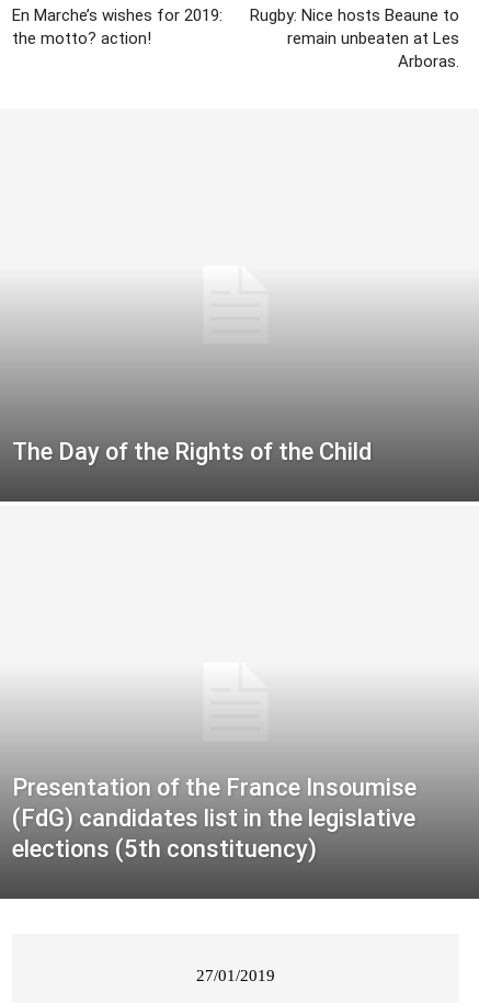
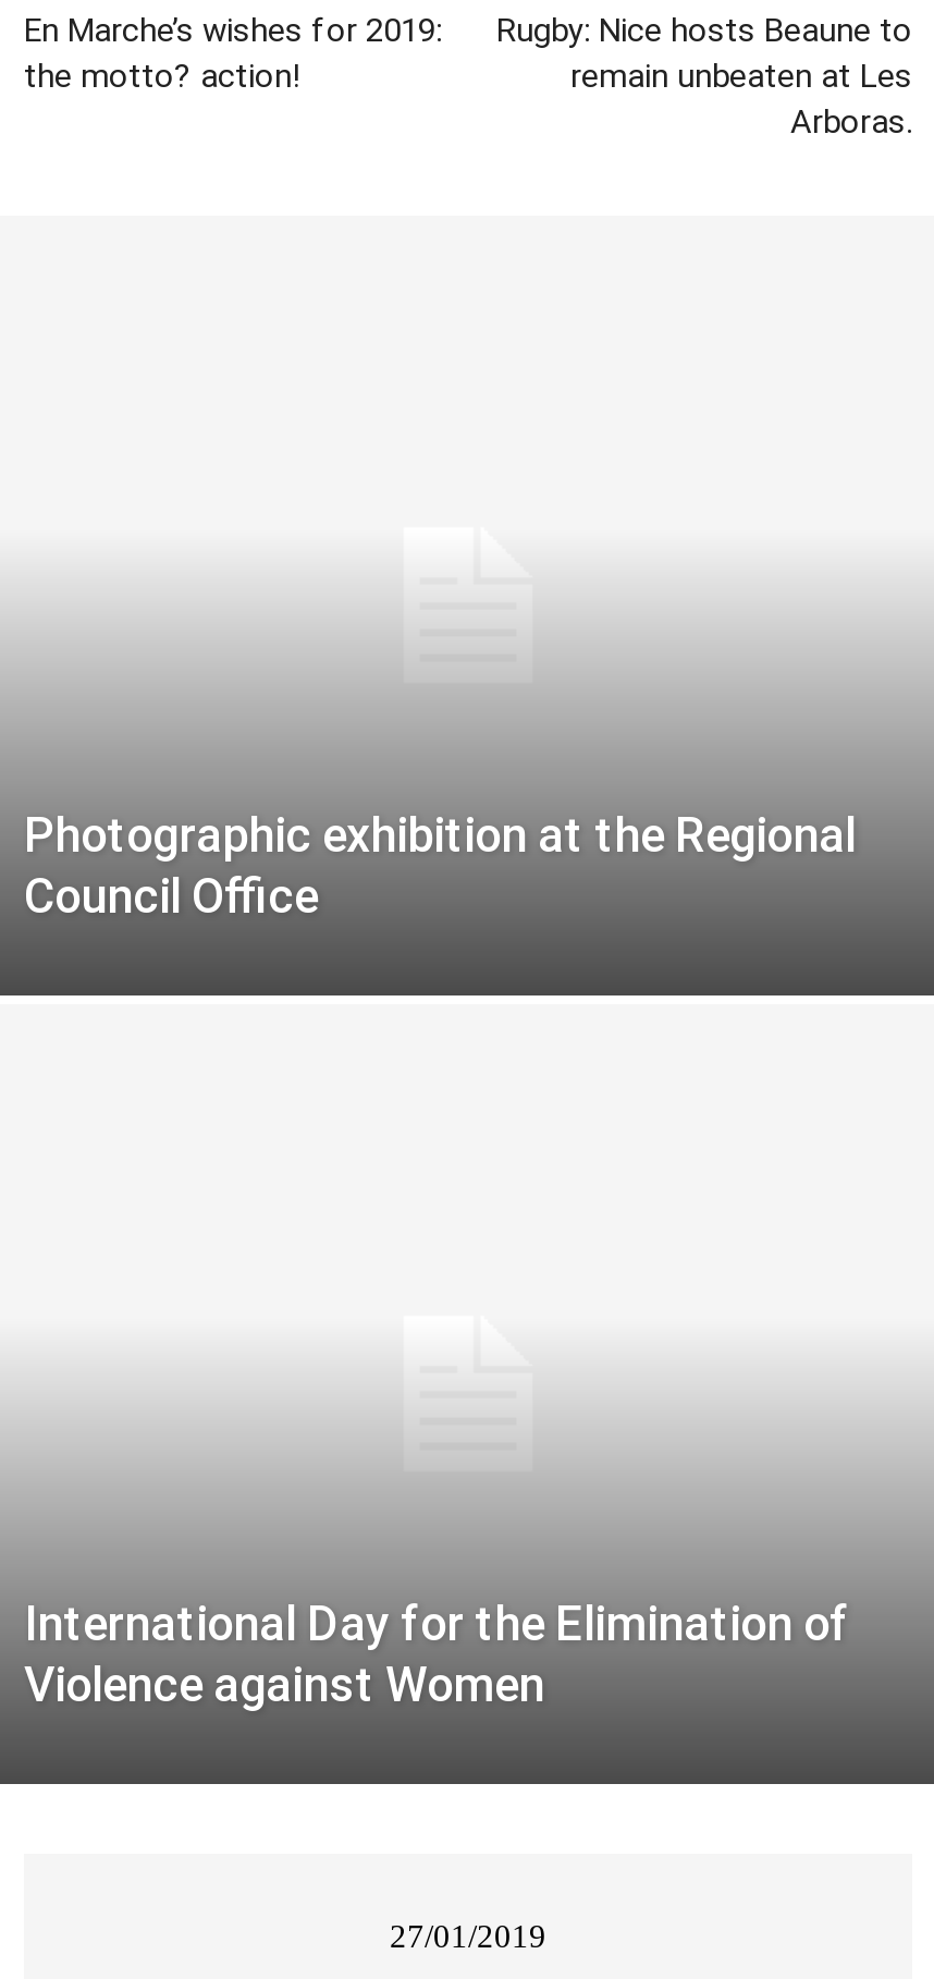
- The Day of the Rights of the Child
+ Photographic exhibition at the Regional
+ Council Office

- Presentation of the France Insoumise
- (FdG) candidates list in the legislative
- elections (5th constituency)
+ International Day for the Elimination of
+ Violence against Women
